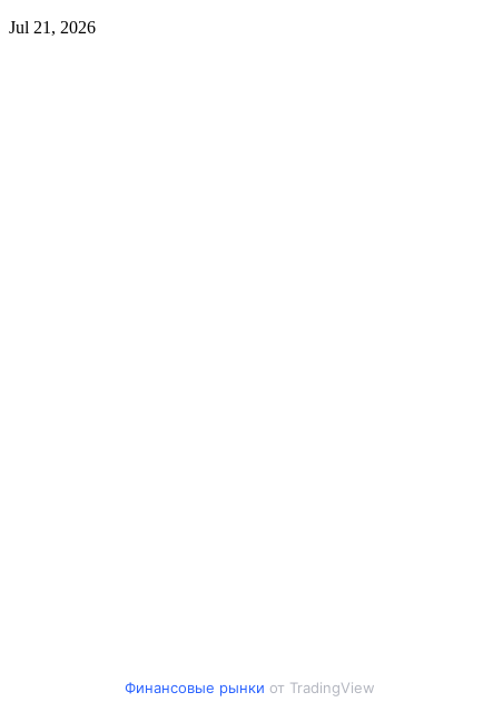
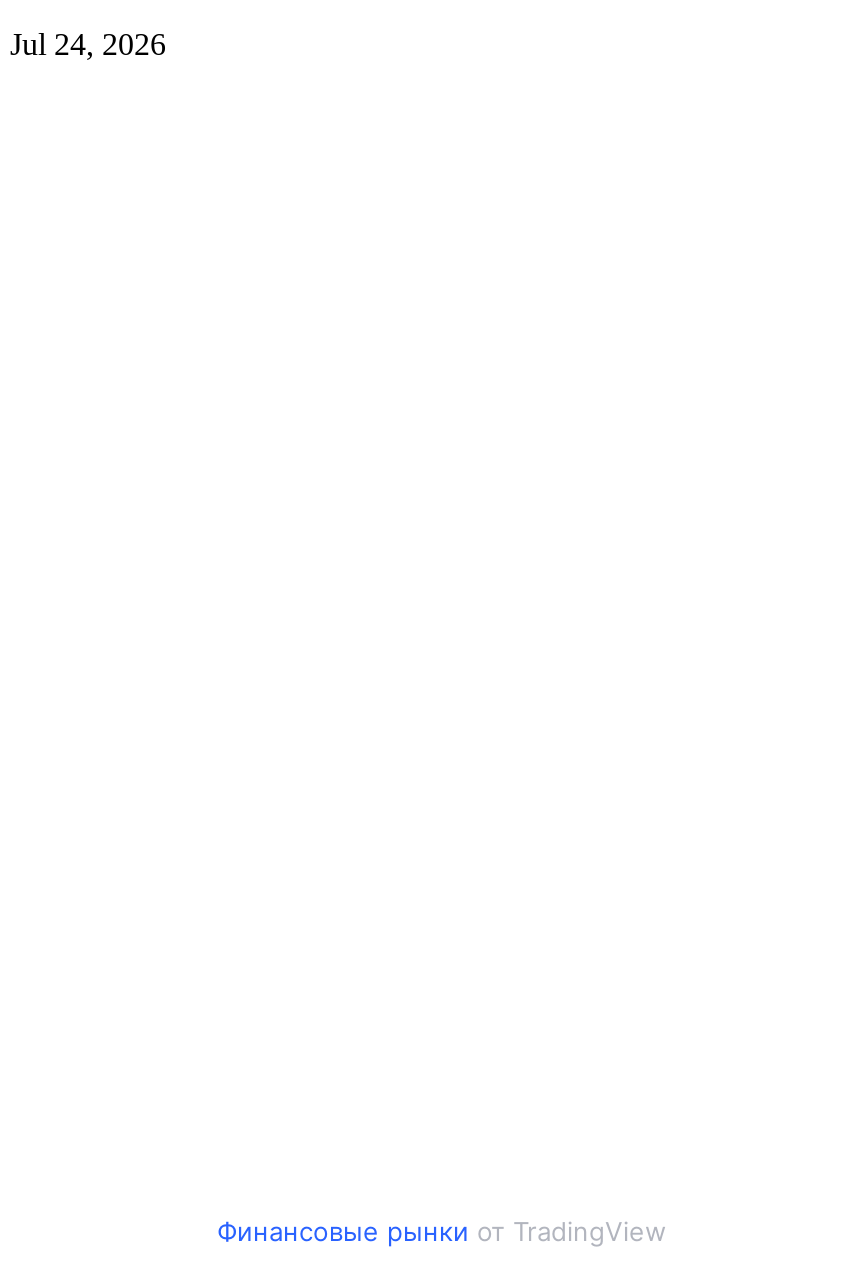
- Jul 21, 2026
+ Jul 24, 2026
